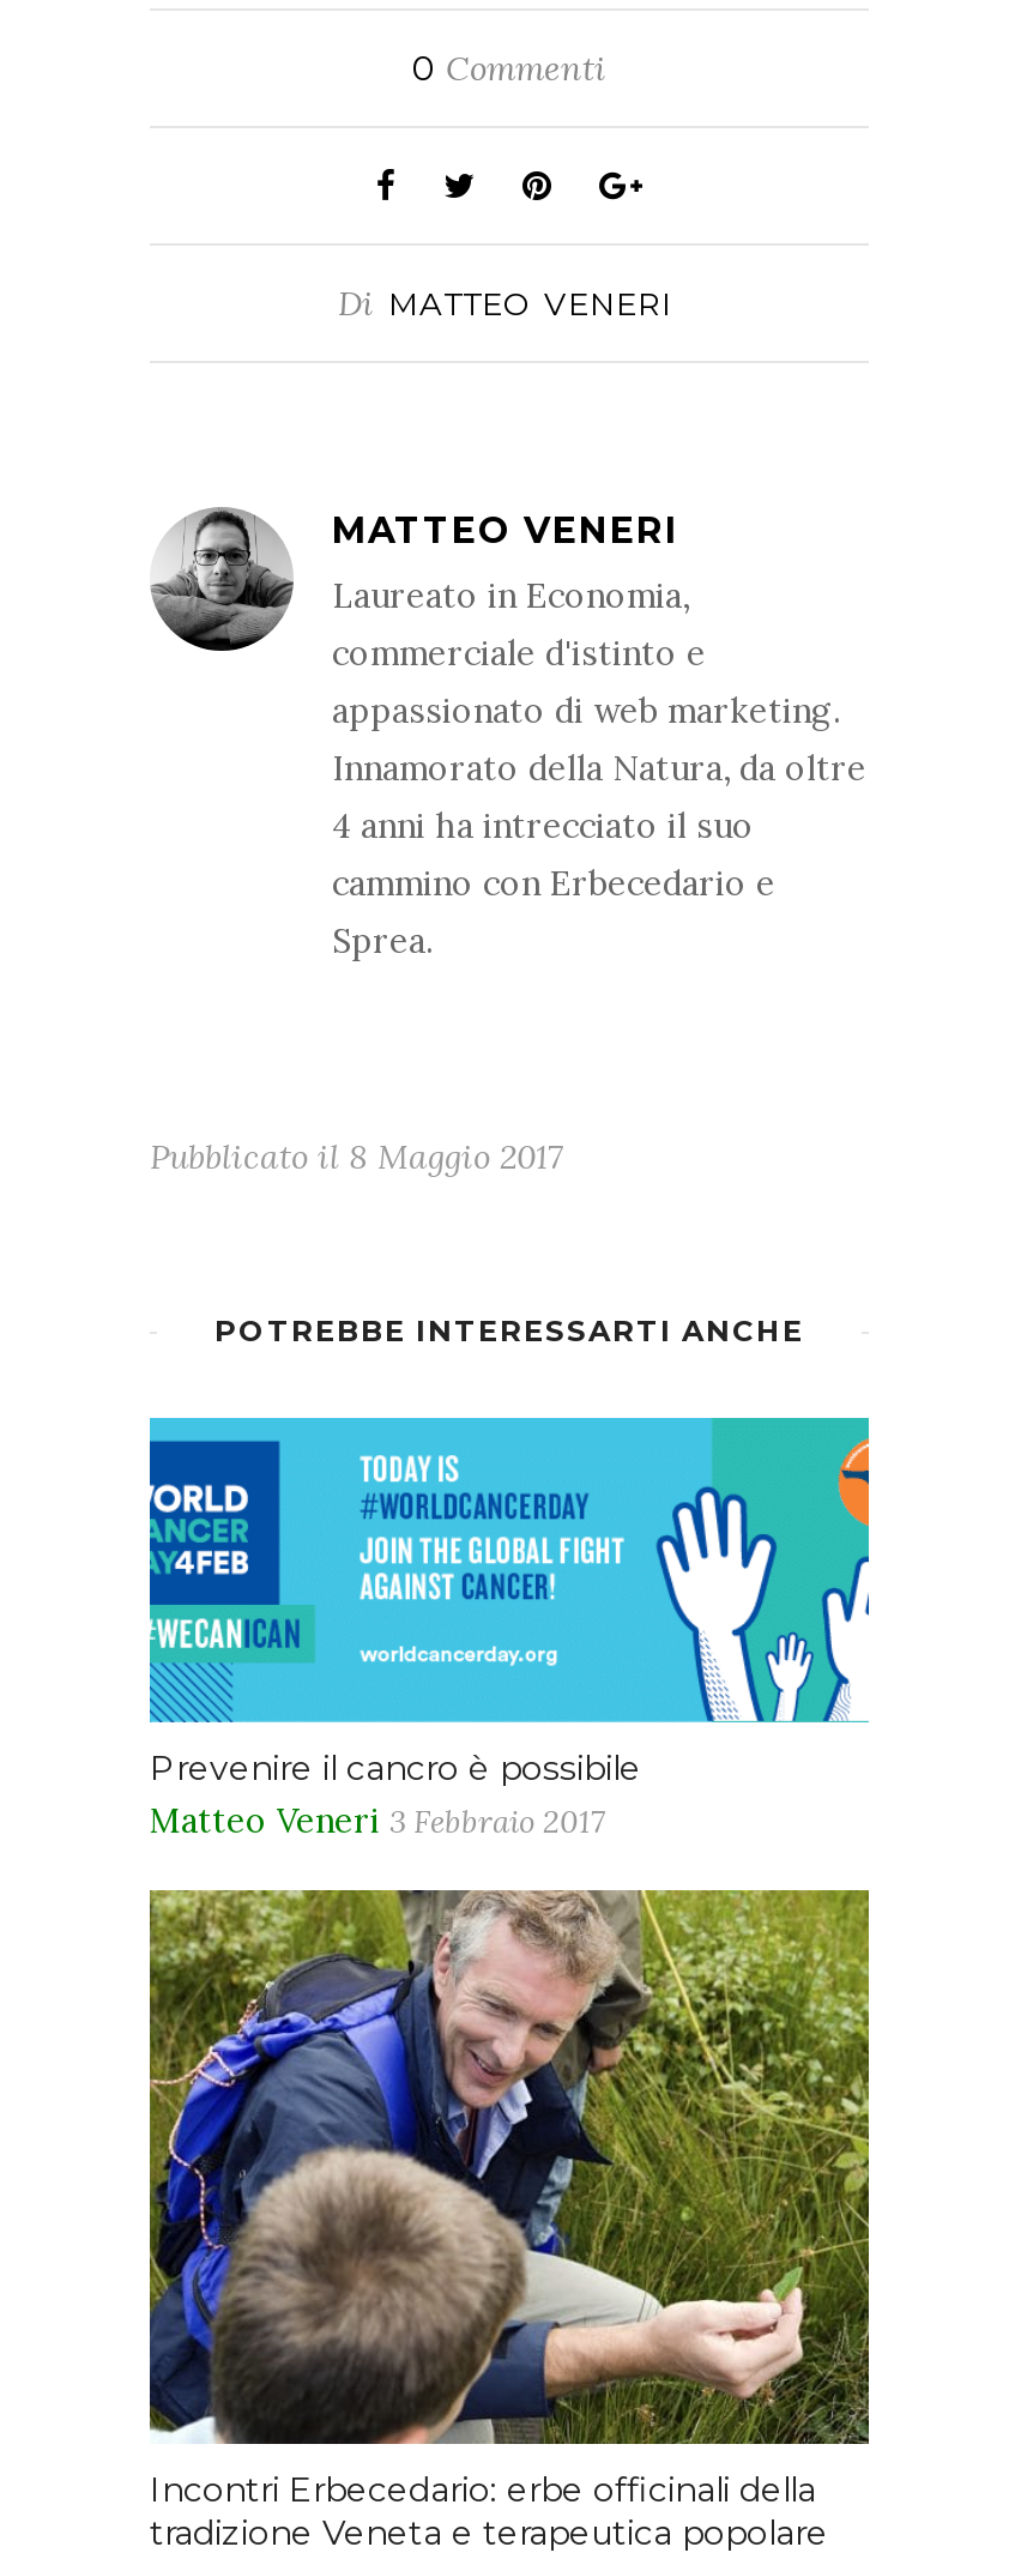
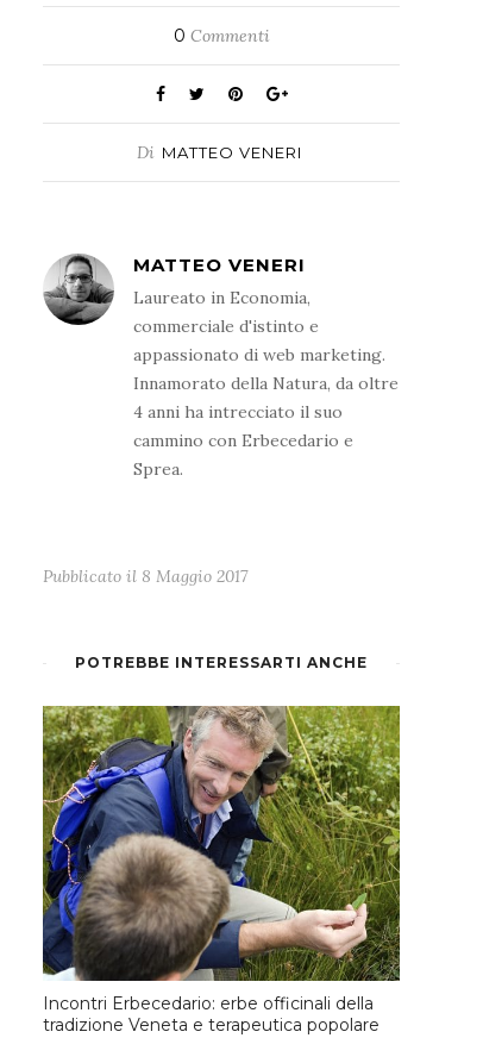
- [image]
- Prevenire il cancro è possibile
- Matteo Veneri 3 Febbraio 2017
